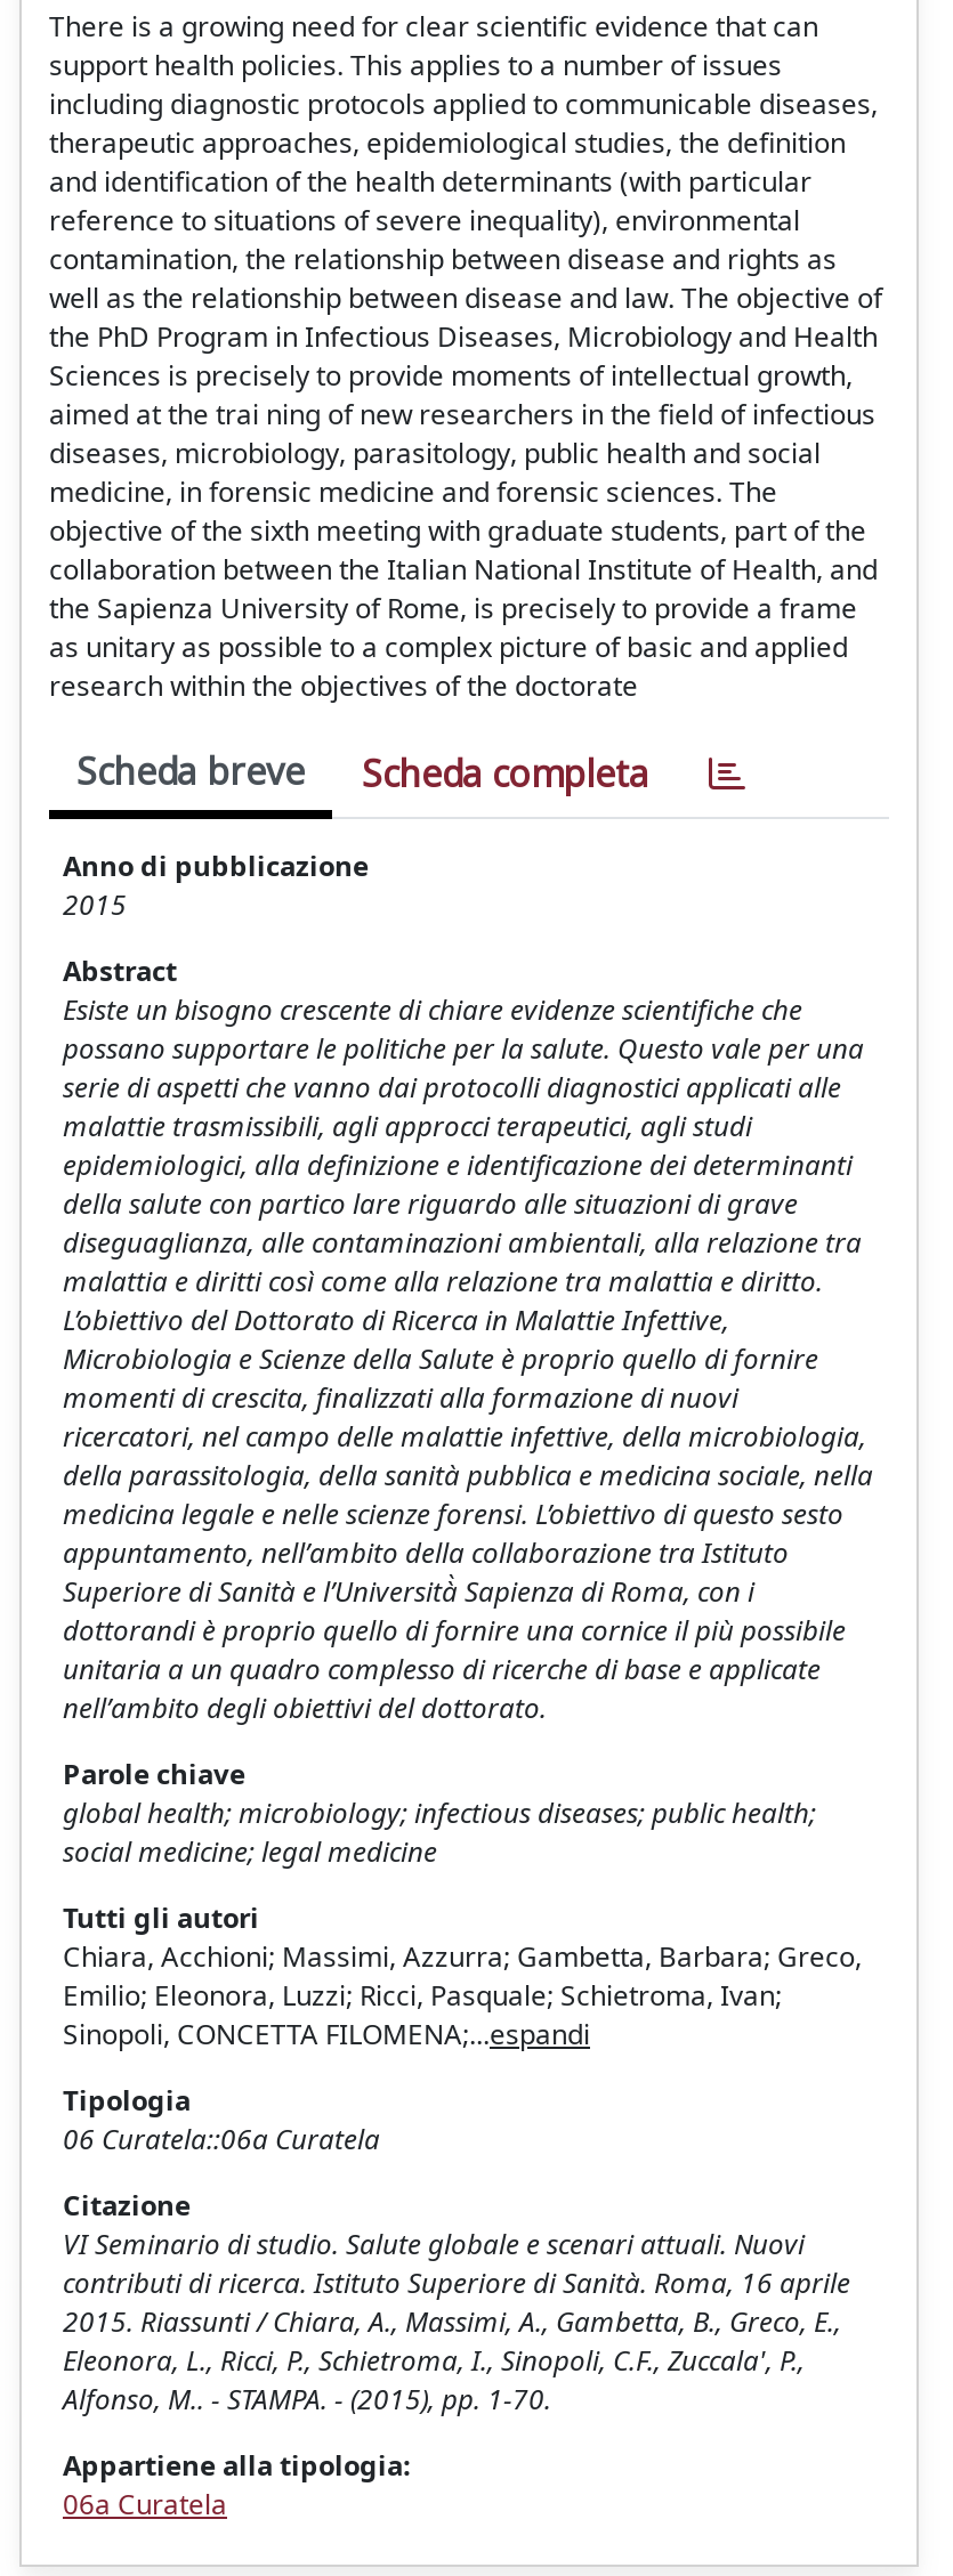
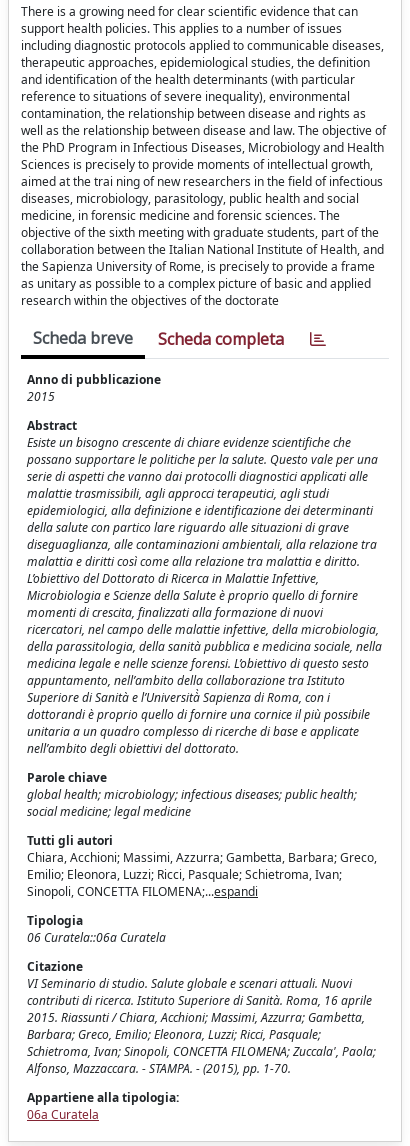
- 2015. Riassunti / Chiara, A., Massimi, A., Gambetta, B., Greco, E.,
- Eleonora, L., Ricci, P., Schietroma, I., Sinopoli, C.F., Zuccala', P.,
- Alfonso, M.. - STAMPA. - (2015), pp. 1-70.
+ 2015. Riassunti / Chiara, Acchioni; Massimi, Azzurra; Gambetta,
+ Barbara; Greco, Emilio; Eleonora, Luzzi; Ricci, Pasquale;
+ Schietroma, Ivan; Sinopoli, CONCETTA FILOMENA; Zuccala', Paola;
+ Alfonso, Mazzaccara. - STAMPA. - (2015), pp. 1-70.
